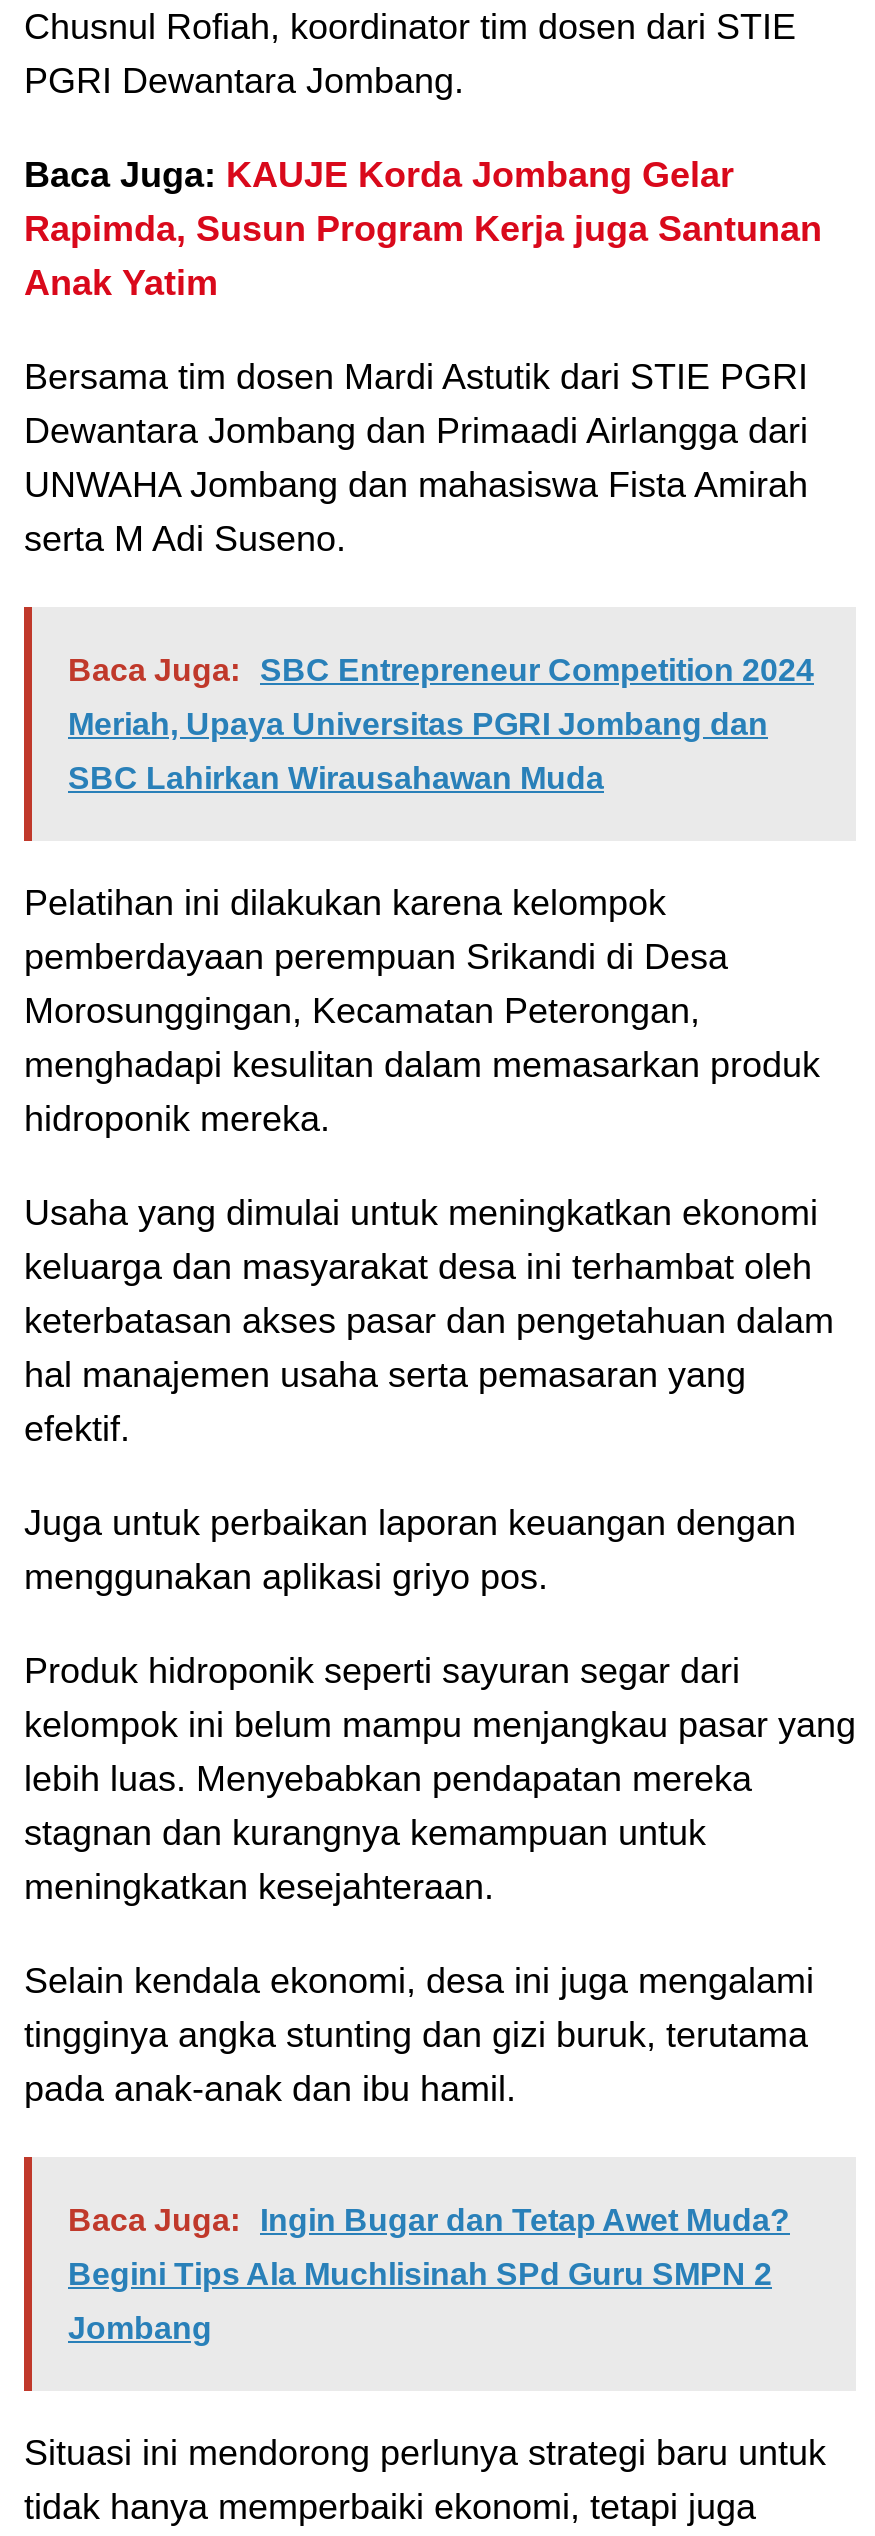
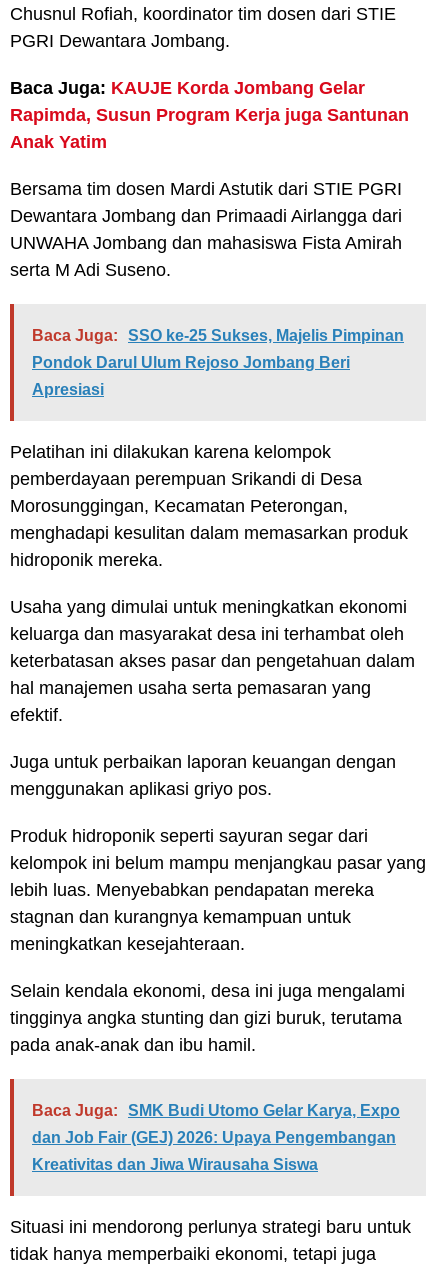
- Baca Juga: SBC Entrepreneur Competition 2024
+ Baca Juga: SSO ke-25 Sukses, Majelis Pimpinan

- Meriah, Upaya Universitas PGRI Jombang dan
+ Pondok Darul Ulum Rejoso Jombang Beri

- SBC Lahirkan Wirausahawan Muda
+ Apresiasi

- Baca Juga: Ingin Bugar dan Tetap Awet Muda?
+ Baca Juga: SMK Budi Utomo Gelar Karya, Expo

- Begini Tips Ala Muchlisinah SPd Guru SMPN 2
+ dan Job Fair (GEJ) 2026: Upaya Pengembangan

- Jombang
+ Kreativitas dan Jiwa Wirausaha Siswa
